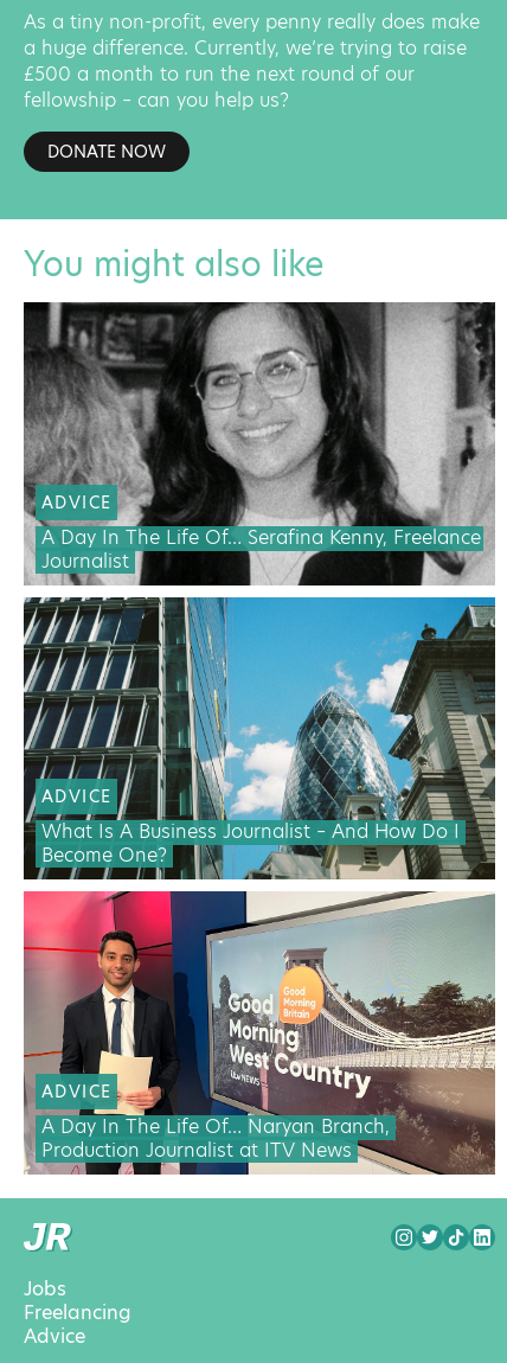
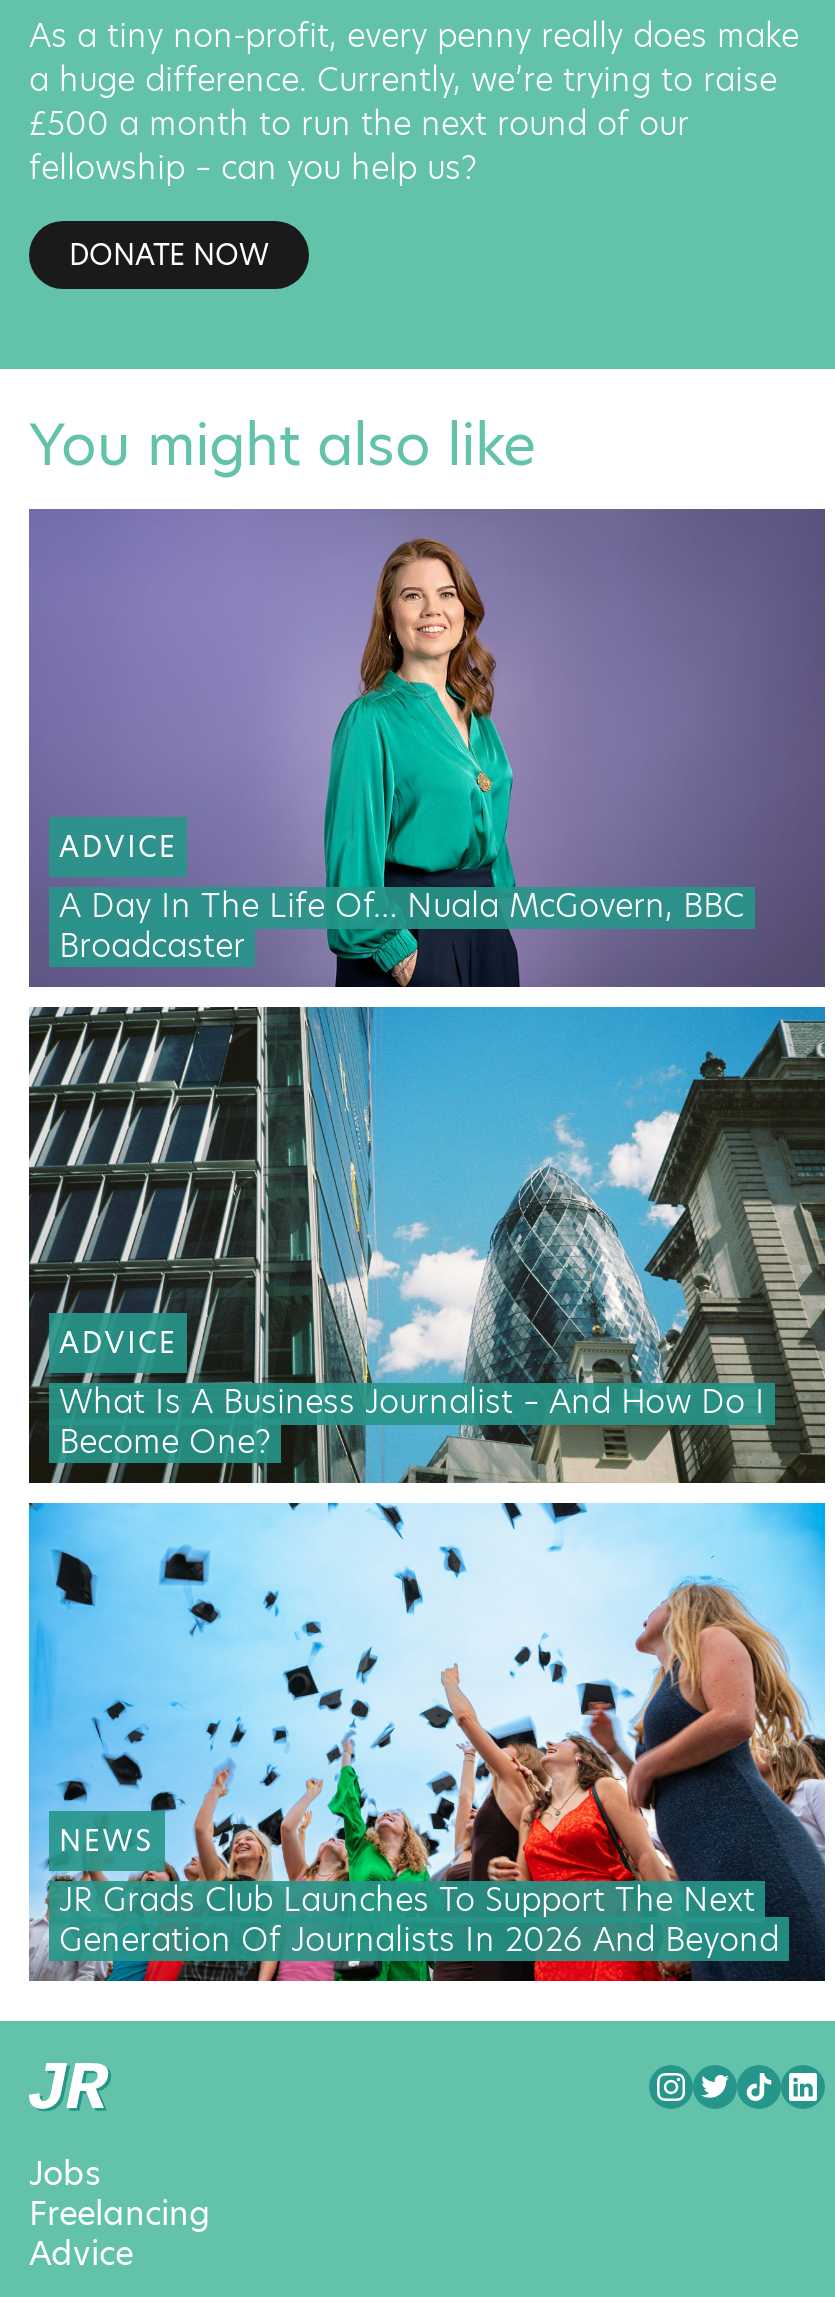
- [image]
- A Day In The Life Of… Serafina Kenny, Freelance
- Journalist
+ [image]
+ A Day In The Life Of… Nuala McGovern, BBC
+ Broadcaster

- [image]
- ADVICE
- A Day In The Life Of… Naryan Branch,
- Production Journalist at ITV News
+ [image]
+ NEWS
+ JR Grads Club Launches To Support The Next
+ Generation Of Journalists In 2026 And Beyond
